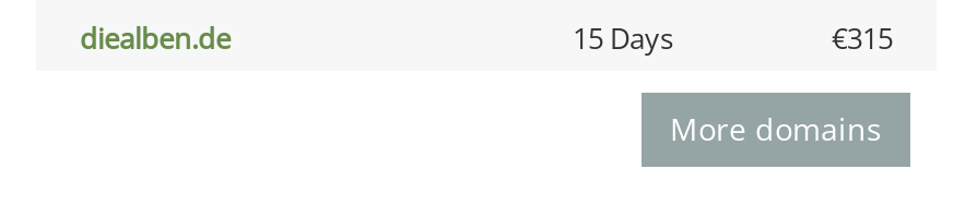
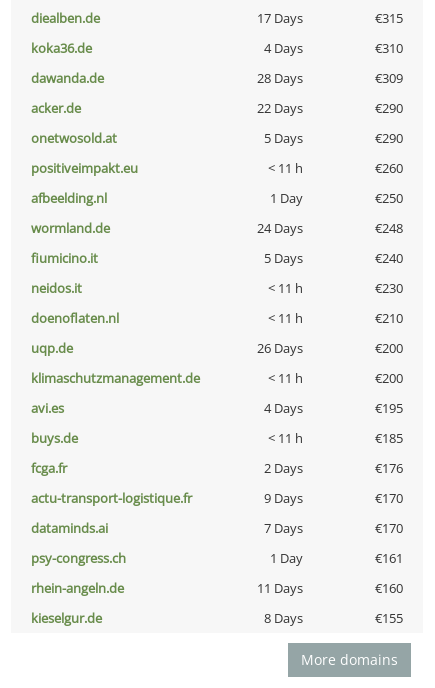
- 15 Days
+ 17 Days

+ koka36.de
+ 4 Days
+ €310
+ dawanda.de
+ 28 Days
+ €309
+ acker.de
+ 22 Days
+ €290
+ onetwosold.at
+ 5 Days
+ €290
+ positiveimpakt.eu
+ < 11 h
+ €260
+ afbeelding.nl
+ 1 Day
+ €250
+ wormland.de
+ 24 Days
+ €248
+ fiumicino.it
+ 5 Days
+ €240
+ neidos.it
+ < 11 h
+ €230
+ doenoflaten.nl
+ < 11 h
+ €210
+ uqp.de
+ 26 Days
+ €200
+ klimaschutzmanagement.de
+ < 11 h
+ €200
+ avi.es
+ 4 Days
+ €195
+ buys.de
+ < 11 h
+ €185
+ fcga.fr
+ 2 Days
+ €176
+ actu-transport-logistique.fr
+ 9 Days
+ €170
+ dataminds.ai
+ 7 Days
+ €170
+ psy-congress.ch
+ 1 Day
+ €161
+ rhein-angeln.de
+ 11 Days
+ €160
+ kieselgur.de
+ 8 Days
+ €155
